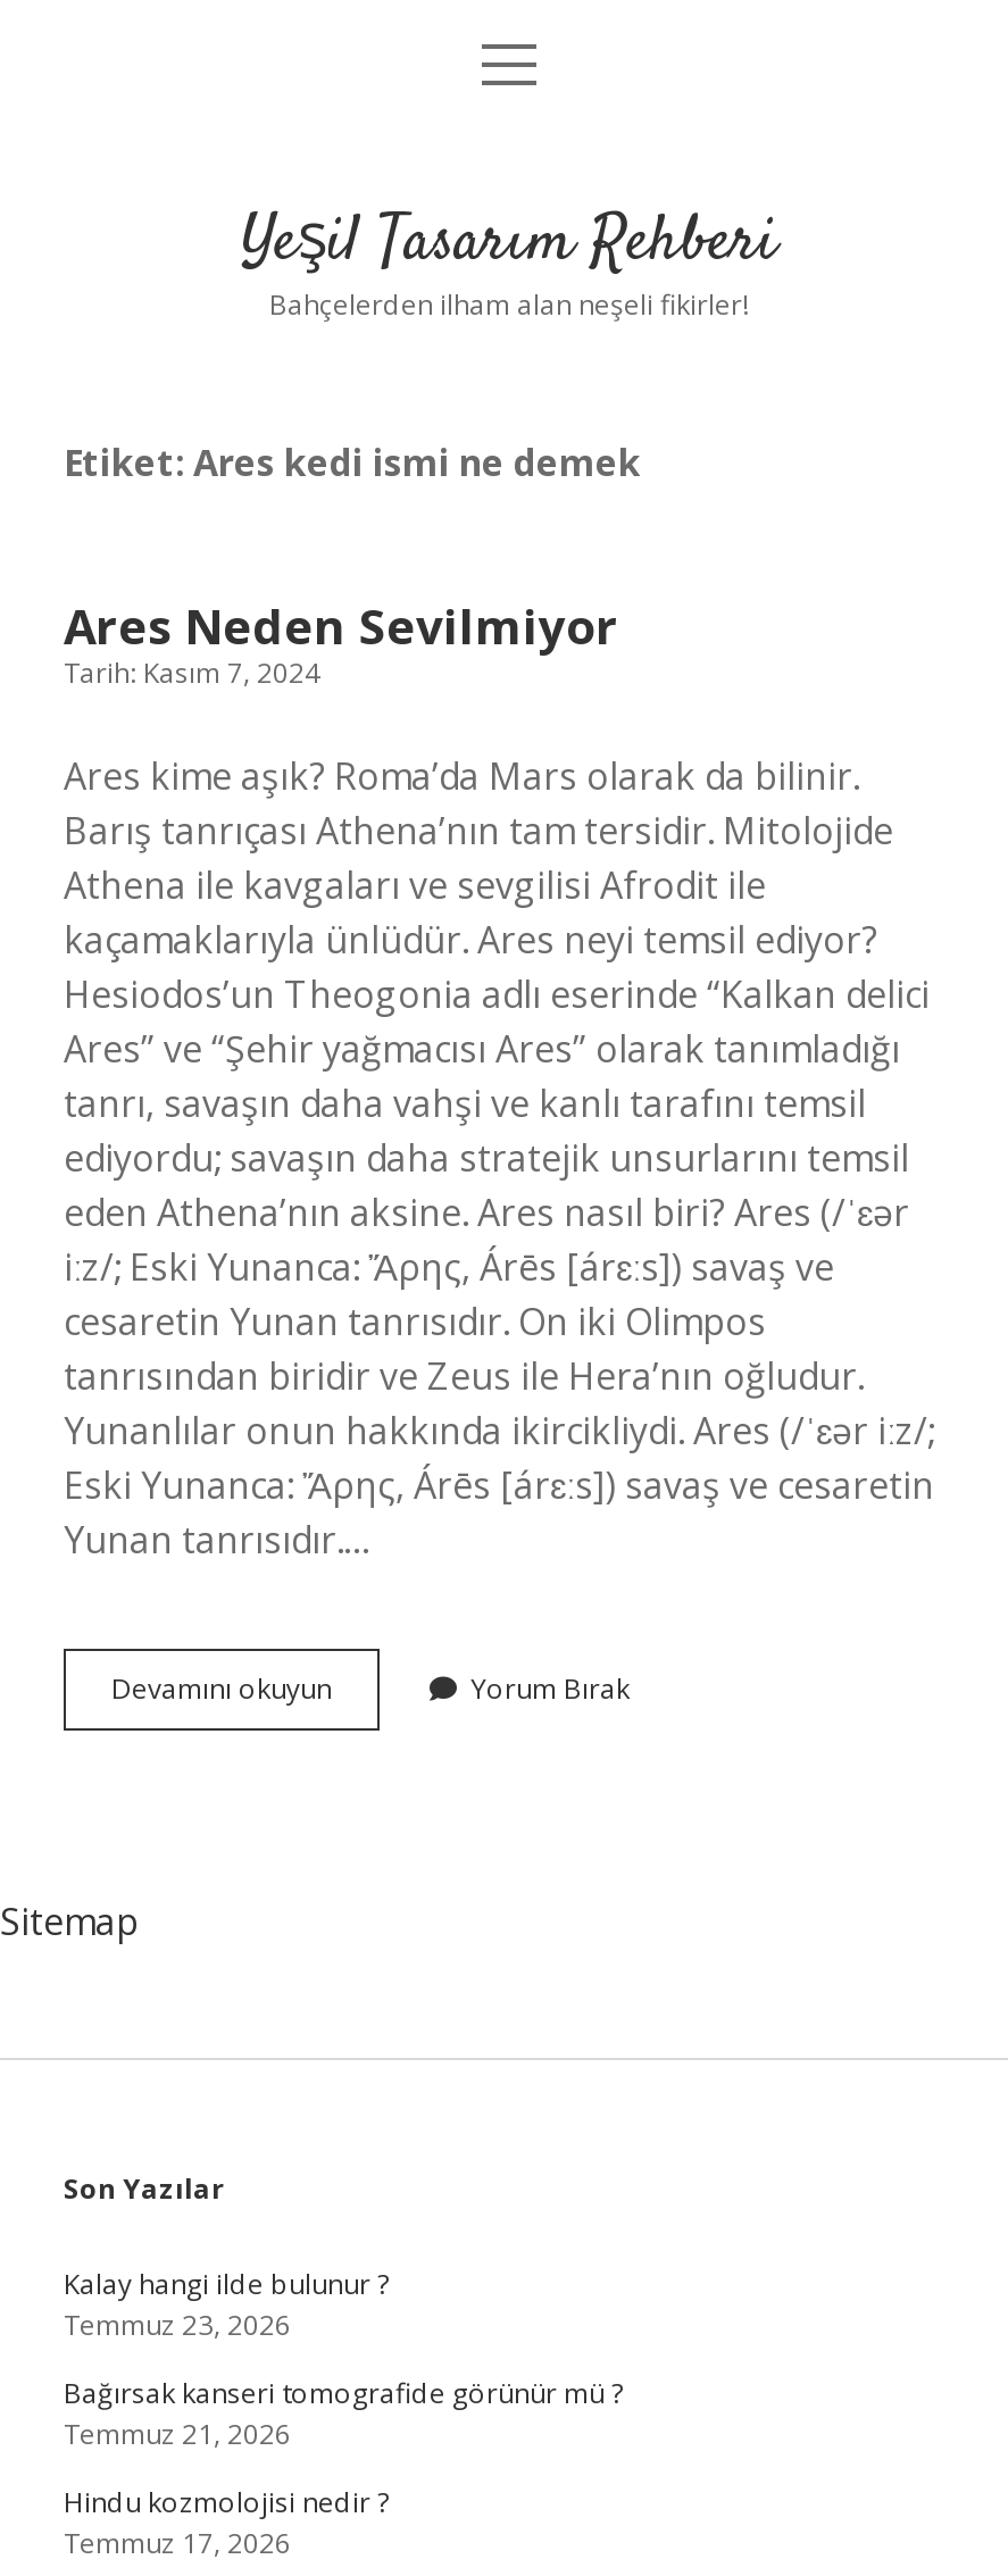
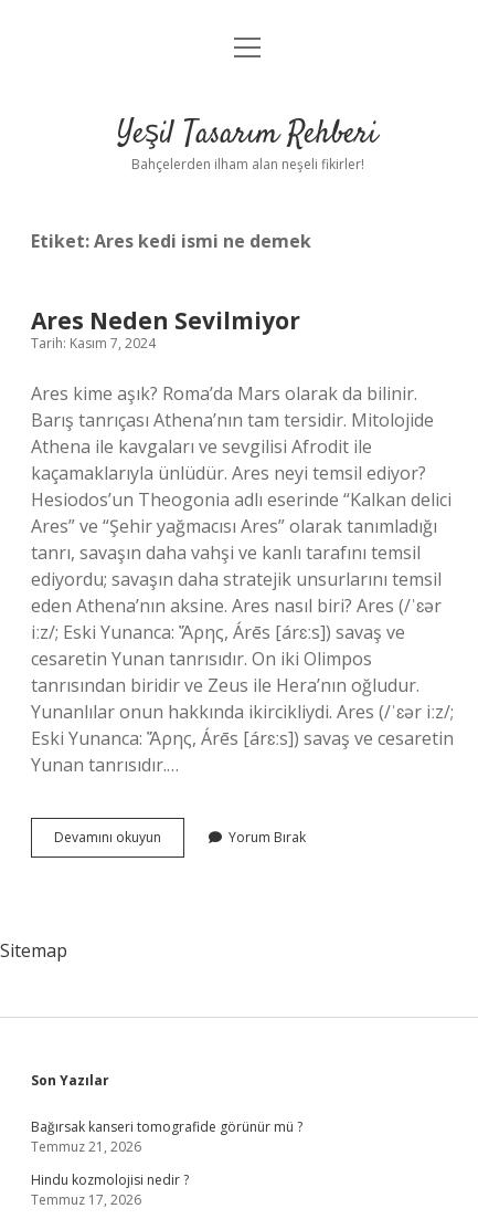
- Kalay hangi ilde bulunur ?
- Temmuz 23, 2026
